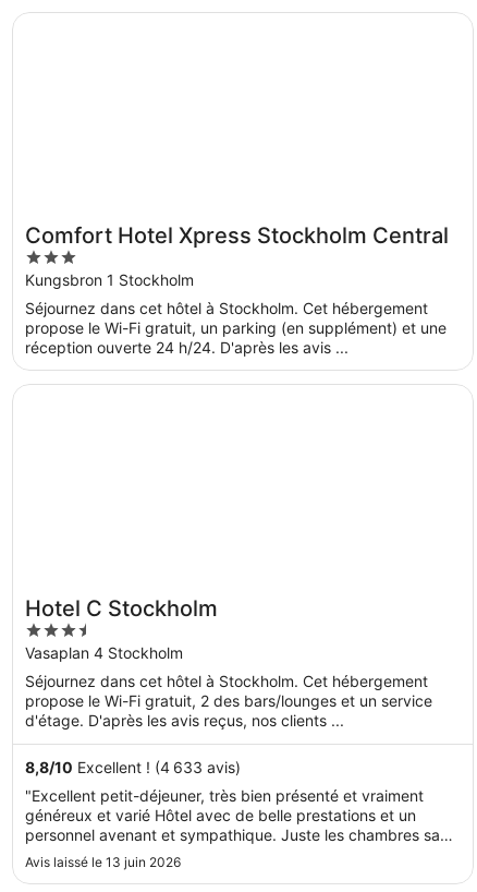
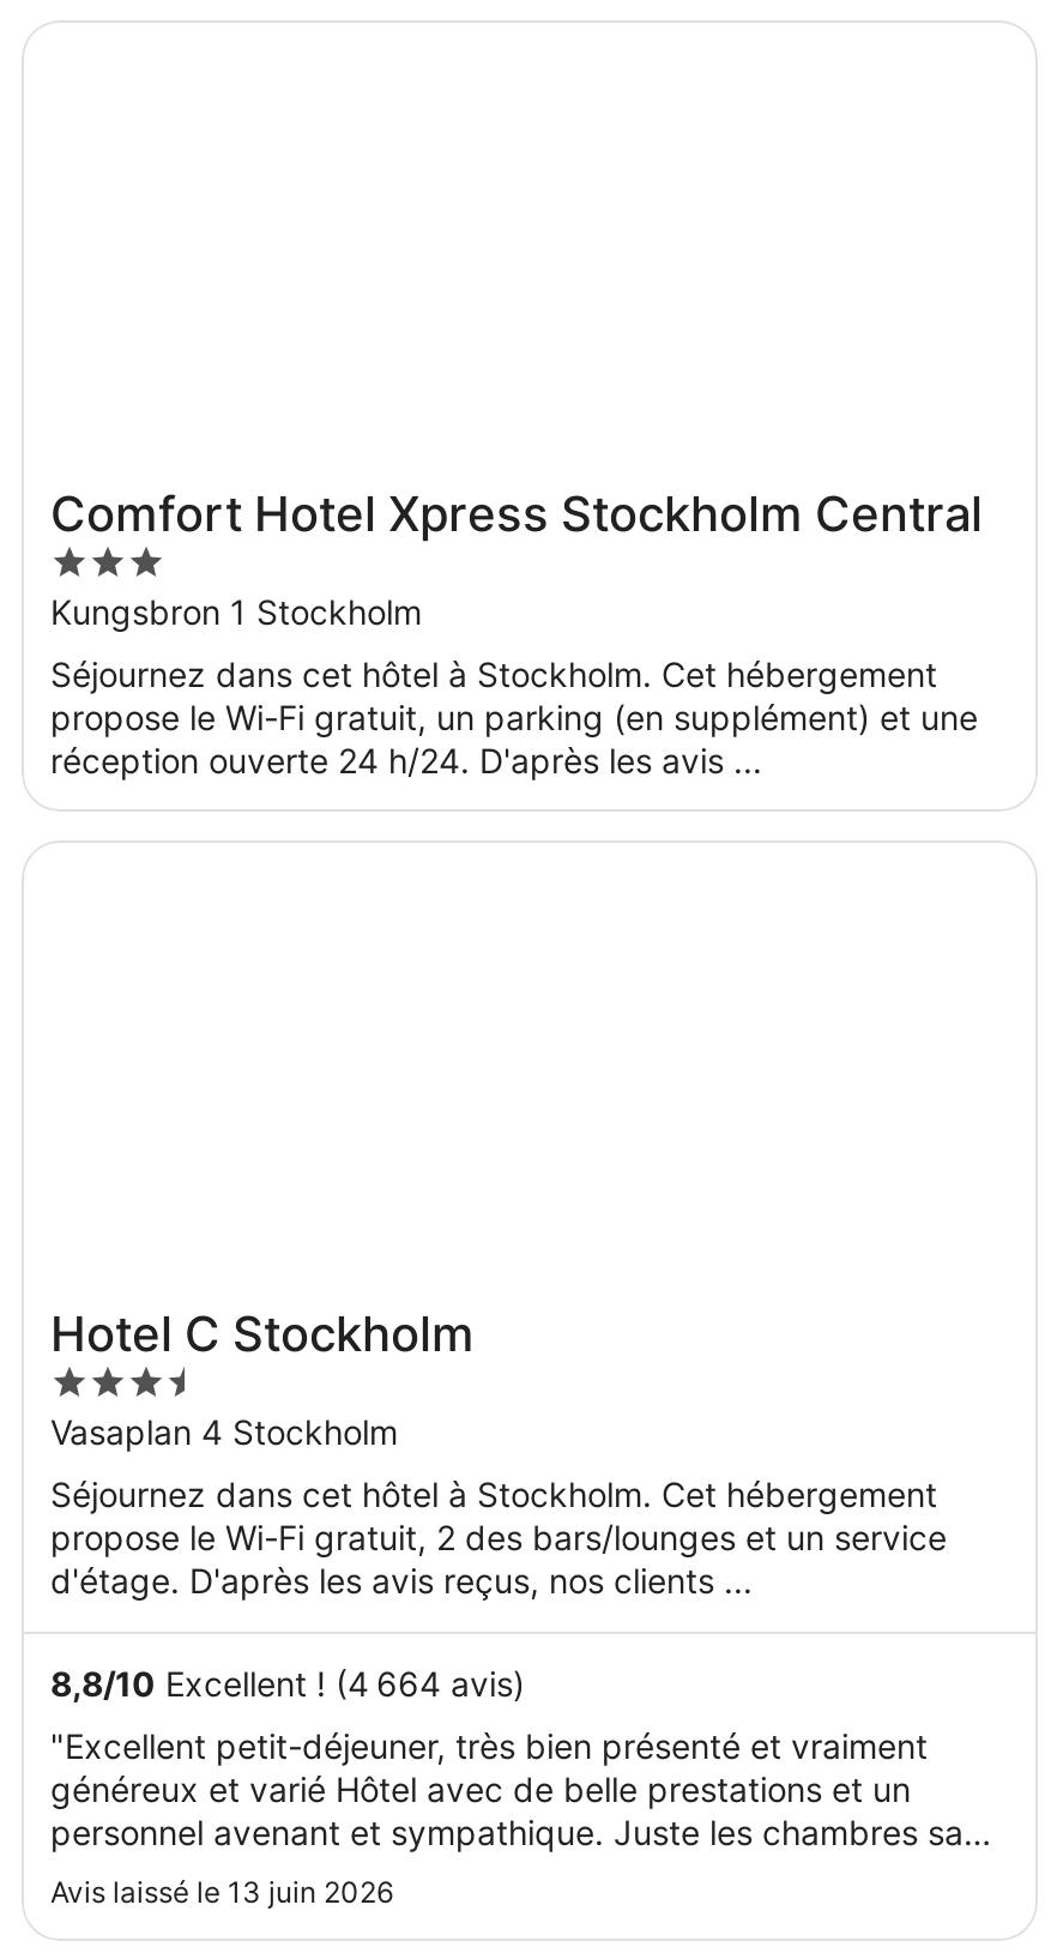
- 8,8/10 Excellent ! (4 633 avis)
+ 8,8/10 Excellent ! (4 664 avis)
